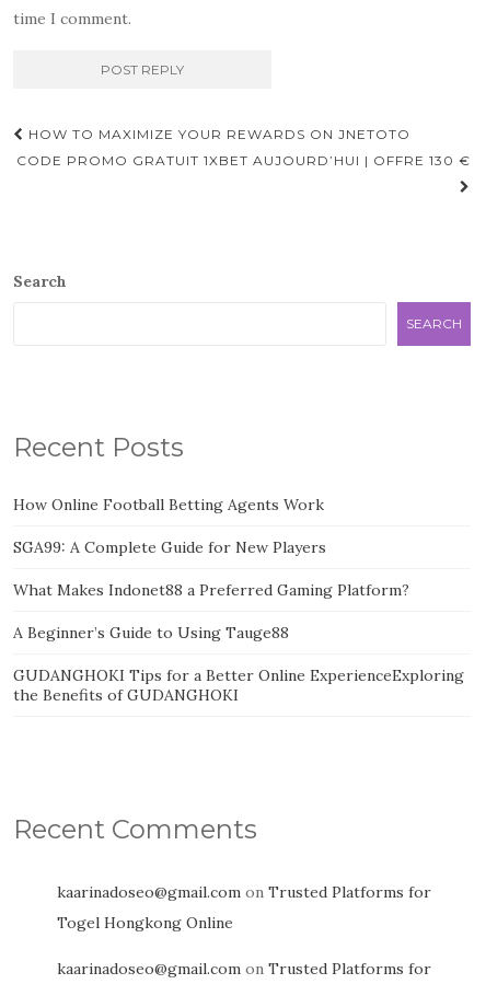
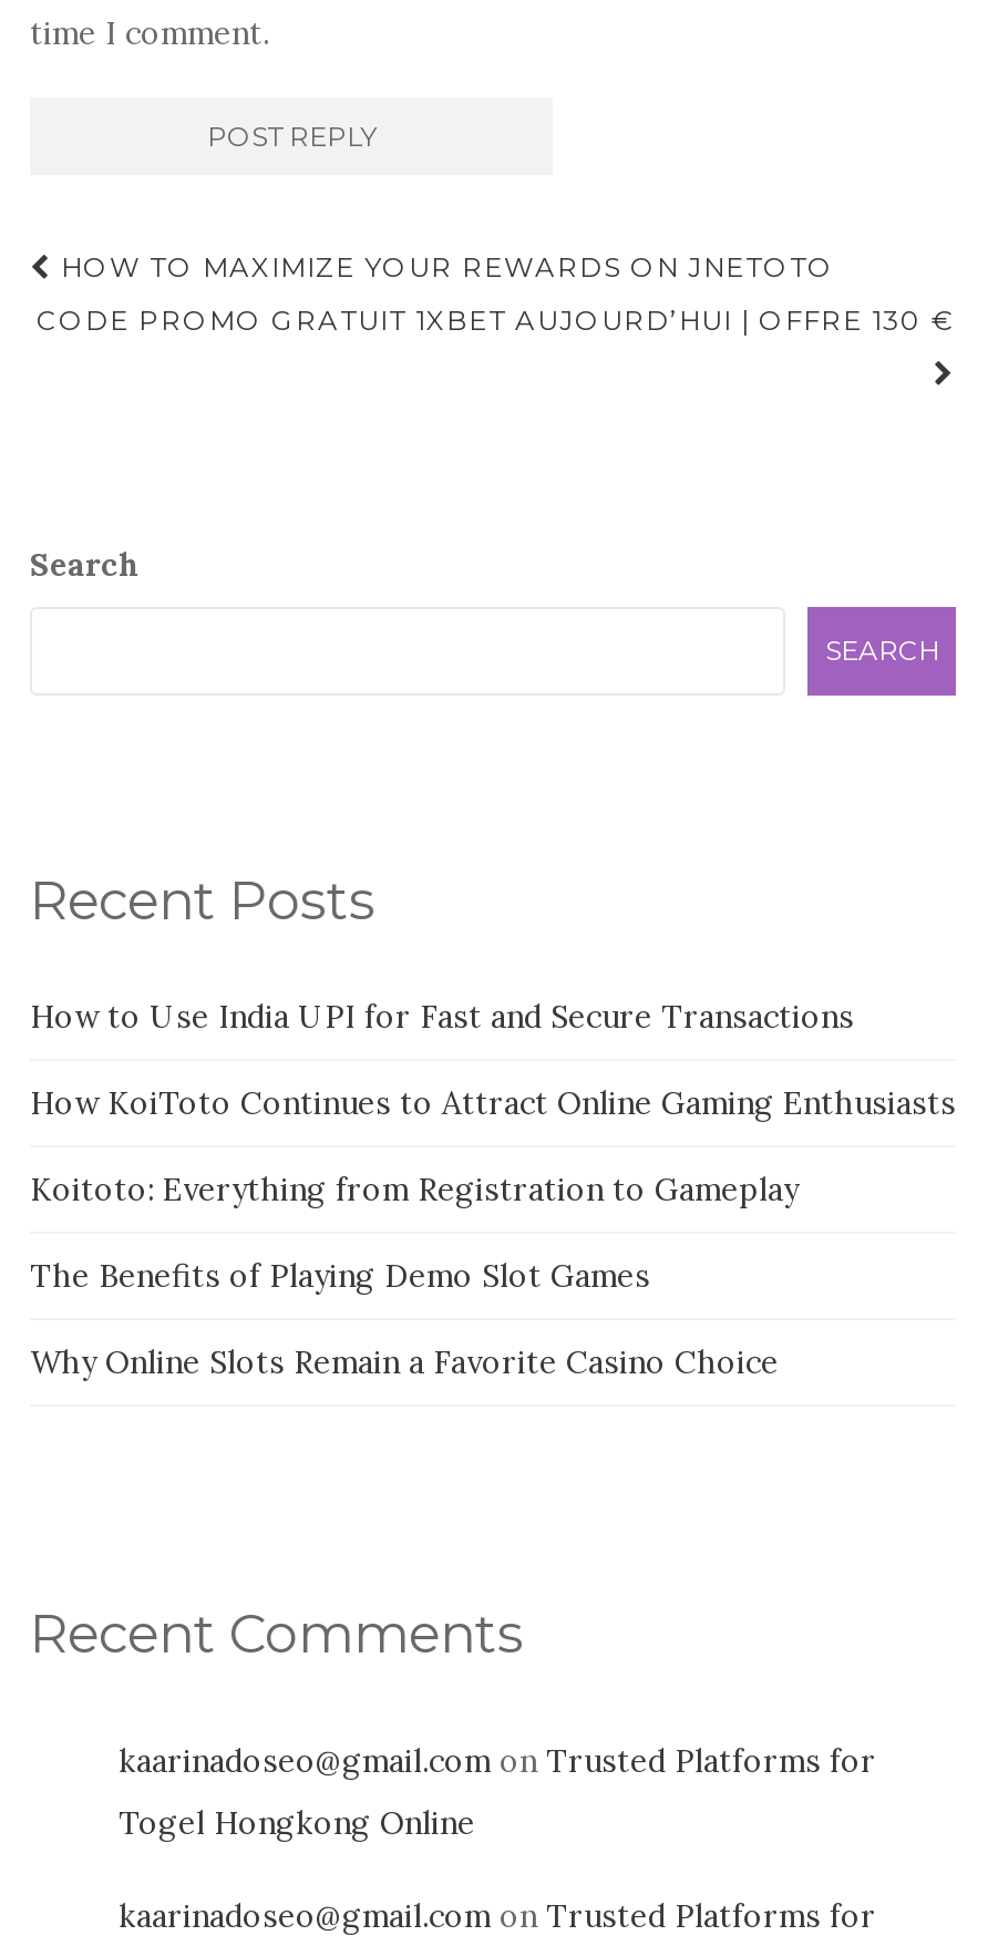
- How Online Football Betting Agents Work
+ How to Use India UPI for Fast and Secure Transactions

- SGA99: A Complete Guide for New Players
+ How KoiToto Continues to Attract Online Gaming Enthusiasts

- What Makes Indonet88 a Preferred Gaming Platform?
+ Koitoto: Everything from Registration to Gameplay

- A Beginner’s Guide to Using Tauge88
+ The Benefits of Playing Demo Slot Games

- GUDANGHOKI Tips for a Better Online ExperienceExploring
- the Benefits of GUDANGHOKI
+ Why Online Slots Remain a Favorite Casino Choice
